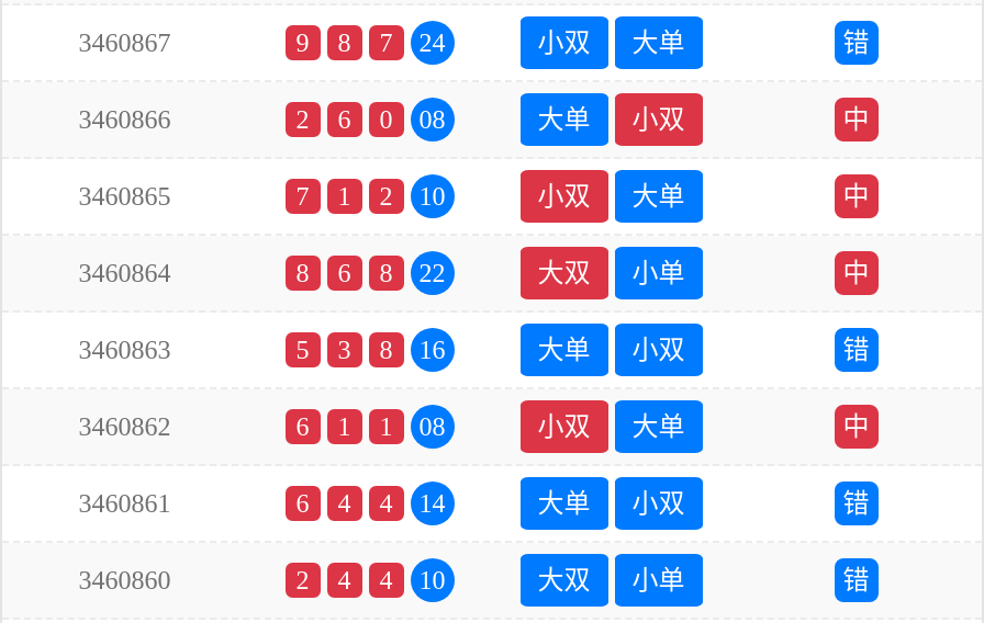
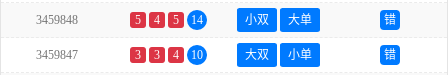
- 3460867
- 9
- 8
- 7
- 24
+ 3459848
+ 5
+ 4
+ 5
+ 14

- 3460866
- 2
- 6
- 0
- 08
- 大单
- 小双
- 中
- 3460865
- 7
- 1
- 2
- 10
- 小双
- 大单
- 中
- 3460864
- 8
- 6
- 8
- 22
- 大双
- 小单
- 中
- 3460863
- 5
+ 3459847

- 8
- 16
- 大单
- 小双
- 错
- 3460862
- 6
- 1
- 1
- 08
- 小双
- 大单
- 中
- 3460861
- 6
- 4
- 4
- 14
- 大单
- 小双
- 错
- 3460860
- 2
- 4
+ 3
